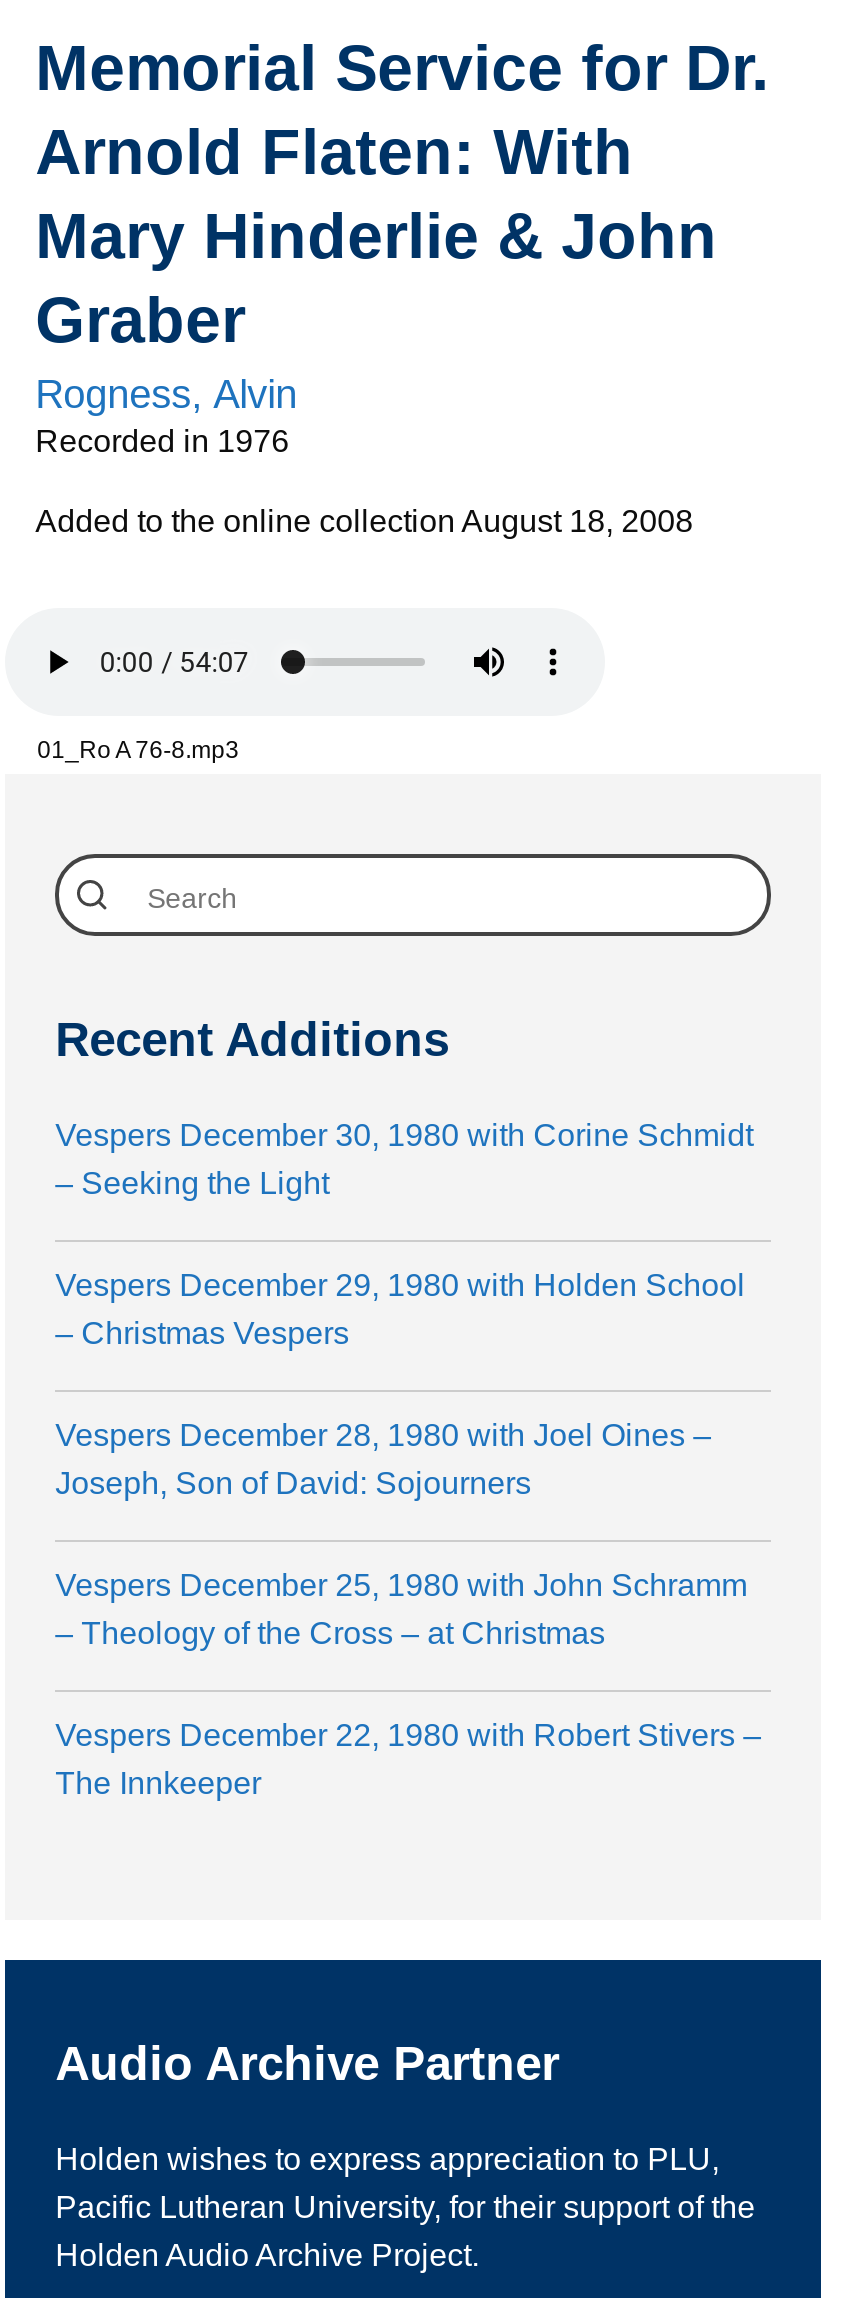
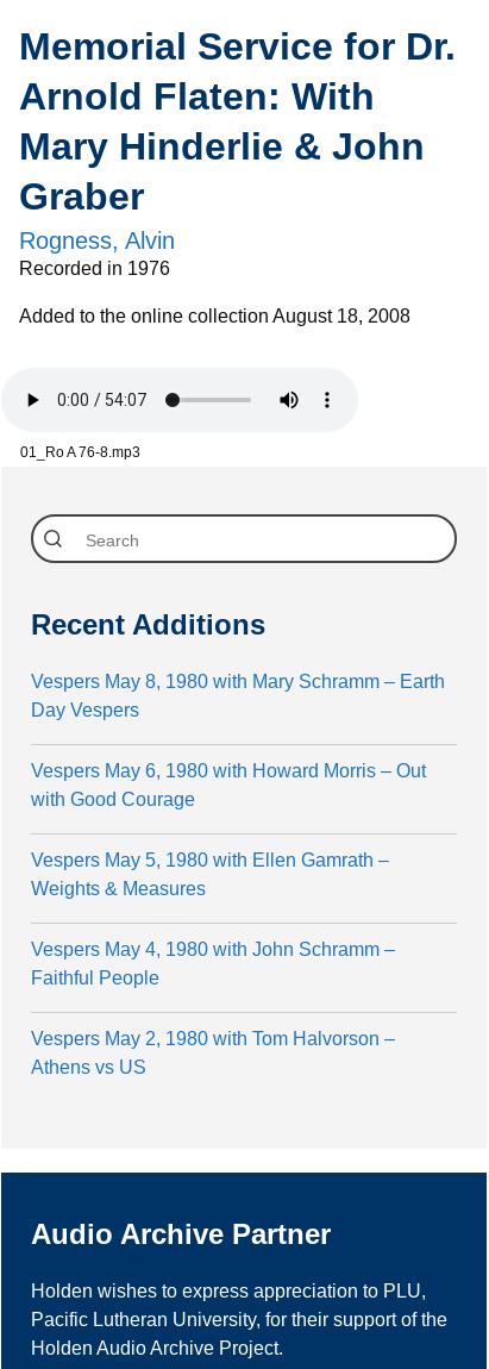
- Vespers December 30, 1980 with Corine Schmidt
- – Seeking the Light
+ Vespers May 8, 1980 with Mary Schramm – Earth
+ Day Vespers

- Vespers December 29, 1980 with Holden School
- – Christmas Vespers
+ Vespers May 6, 1980 with Howard Morris – Out
+ with Good Courage

- Vespers December 28, 1980 with Joel Oines –
- Joseph, Son of David: Sojourners
+ Vespers May 5, 1980 with Ellen Gamrath –
+ Weights & Measures

- Vespers December 25, 1980 with John Schramm
- – Theology of the Cross – at Christmas
+ Vespers May 4, 1980 with John Schramm –
+ Faithful People

- Vespers December 22, 1980 with Robert Stivers –
- The Innkeeper
+ Vespers May 2, 1980 with Tom Halvorson –
+ Athens vs US
